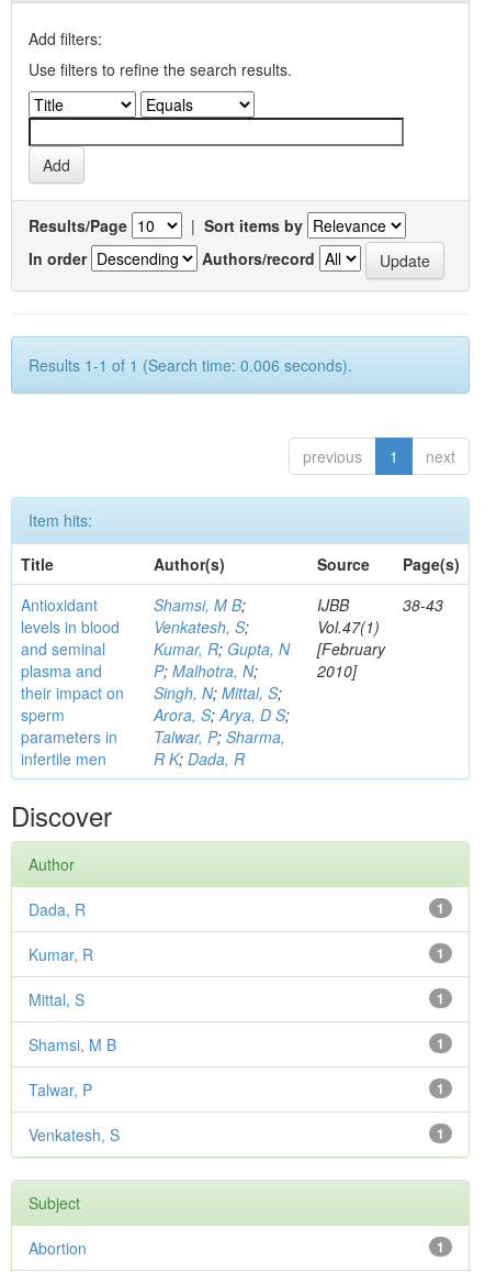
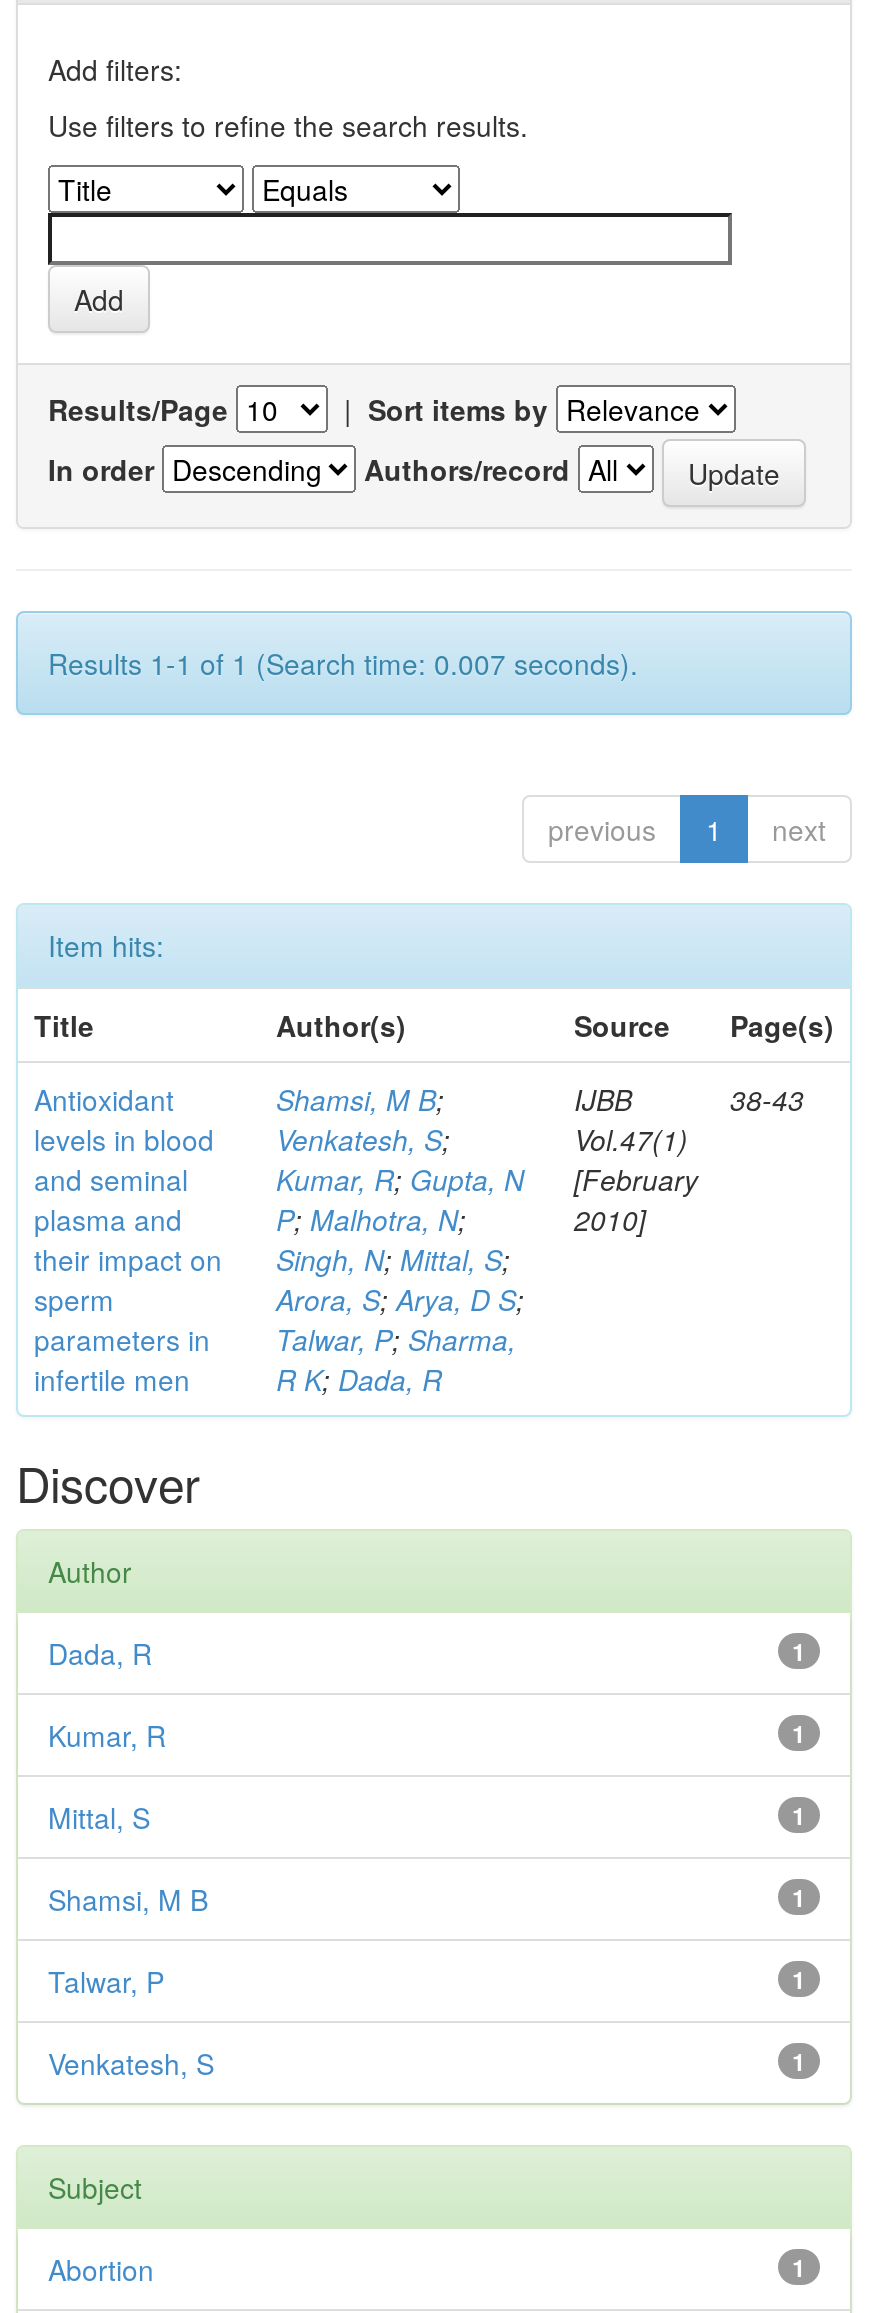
- Results 1-1 of 1 (Search time: 0.006 seconds).
+ Results 1-1 of 1 (Search time: 0.007 seconds).
